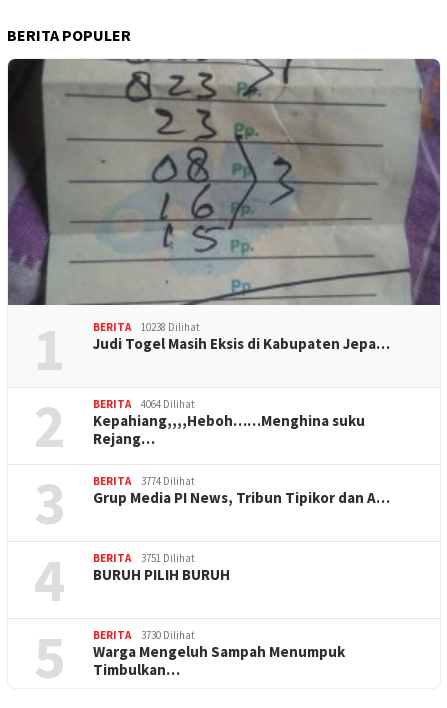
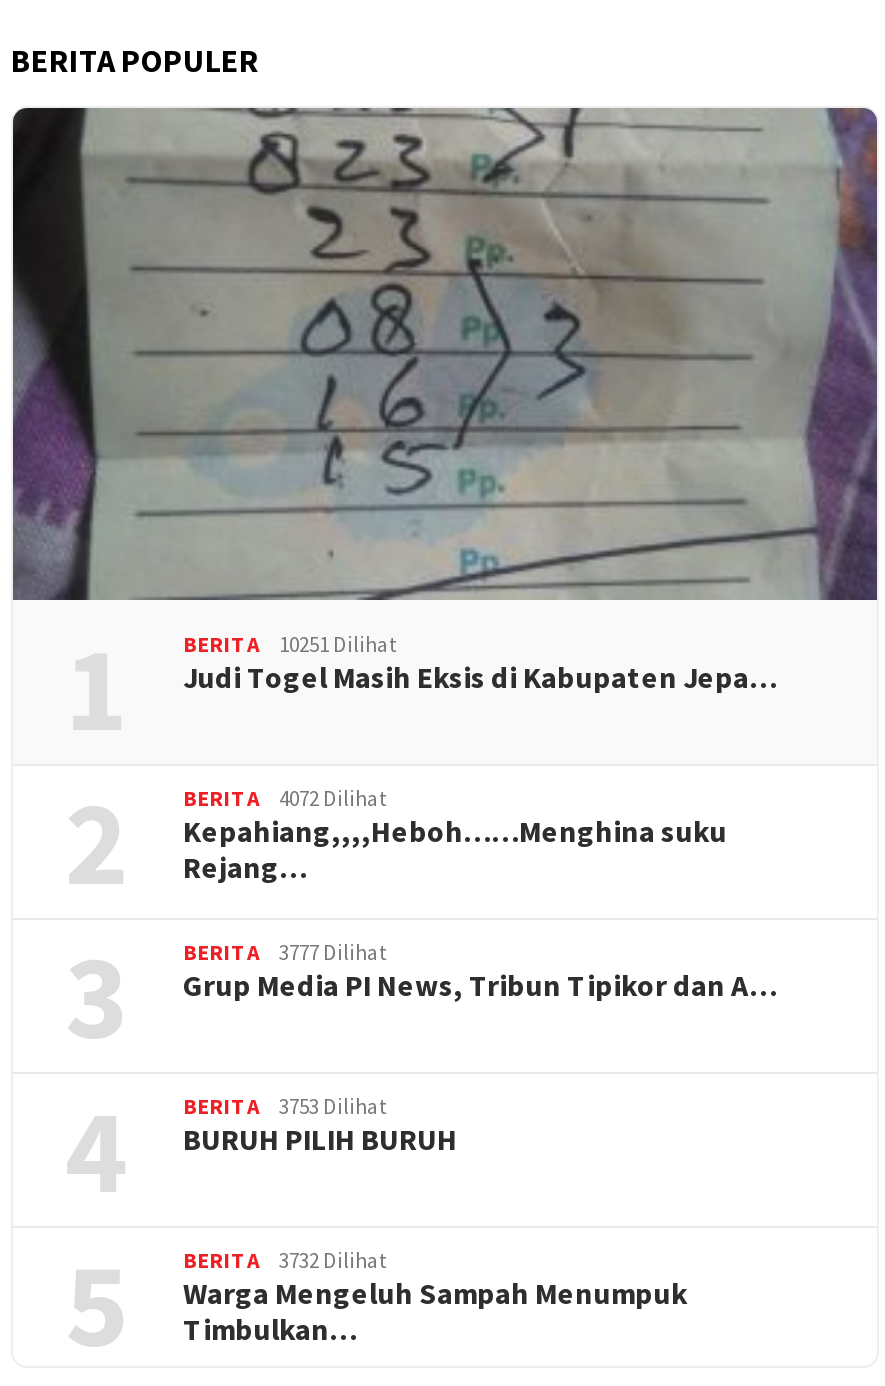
- BERITA 10238 Dilihat
+ BERITA 10251 Dilihat

- BERITA 4064 Dilihat
+ BERITA 4072 Dilihat

- BERITA 3774 Dilihat
+ BERITA 3777 Dilihat

- BERITA 3751 Dilihat
+ BERITA 3753 Dilihat

- BERITA 3730 Dilihat
+ BERITA 3732 Dilihat
